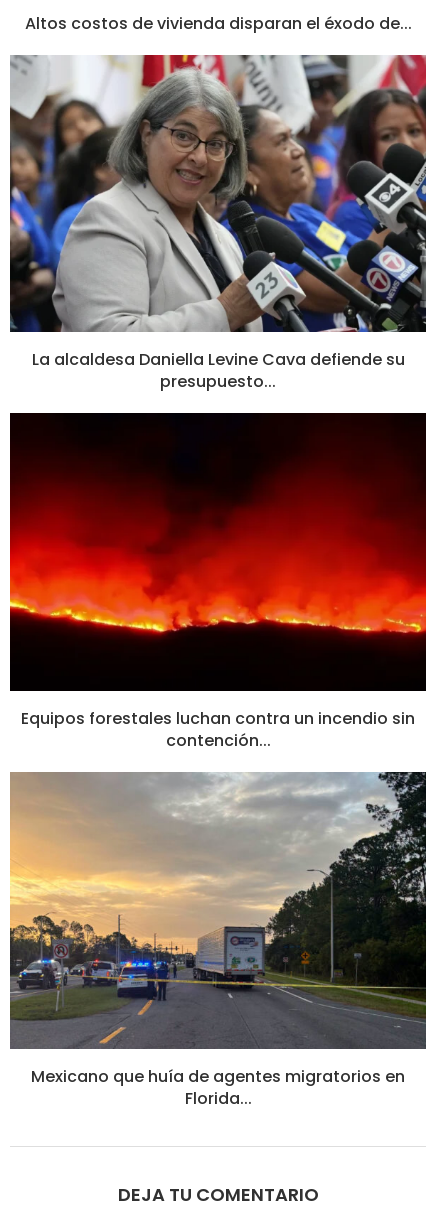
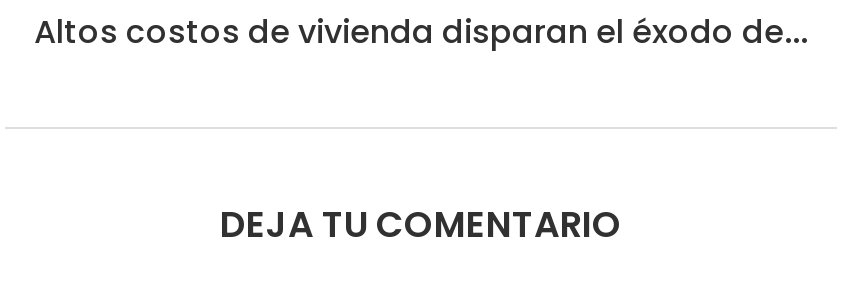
- [image]
- La alcaldesa Daniella Levine Cava defiende su
- presupuesto...

- [image]
- Equipos forestales luchan contra un incendio sin
- contención...

- [image]
- Mexicano que huía de agentes migratorios en
- Florida...
